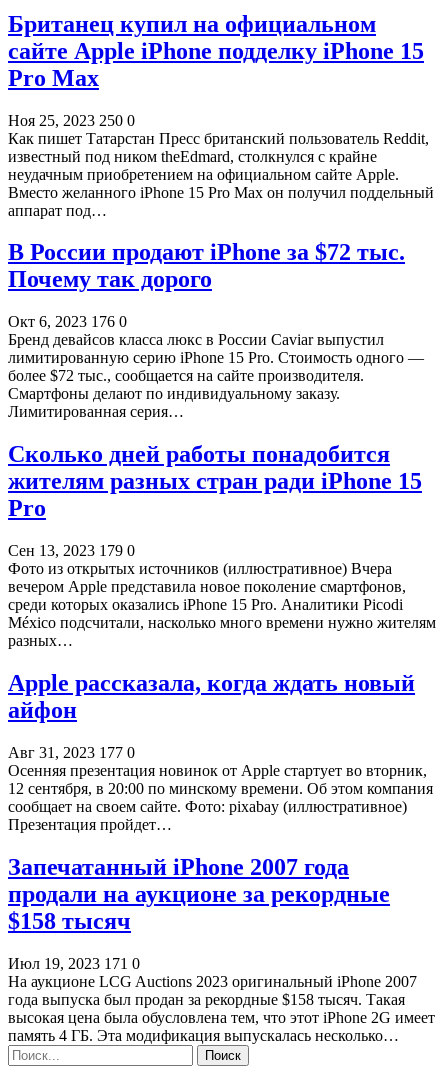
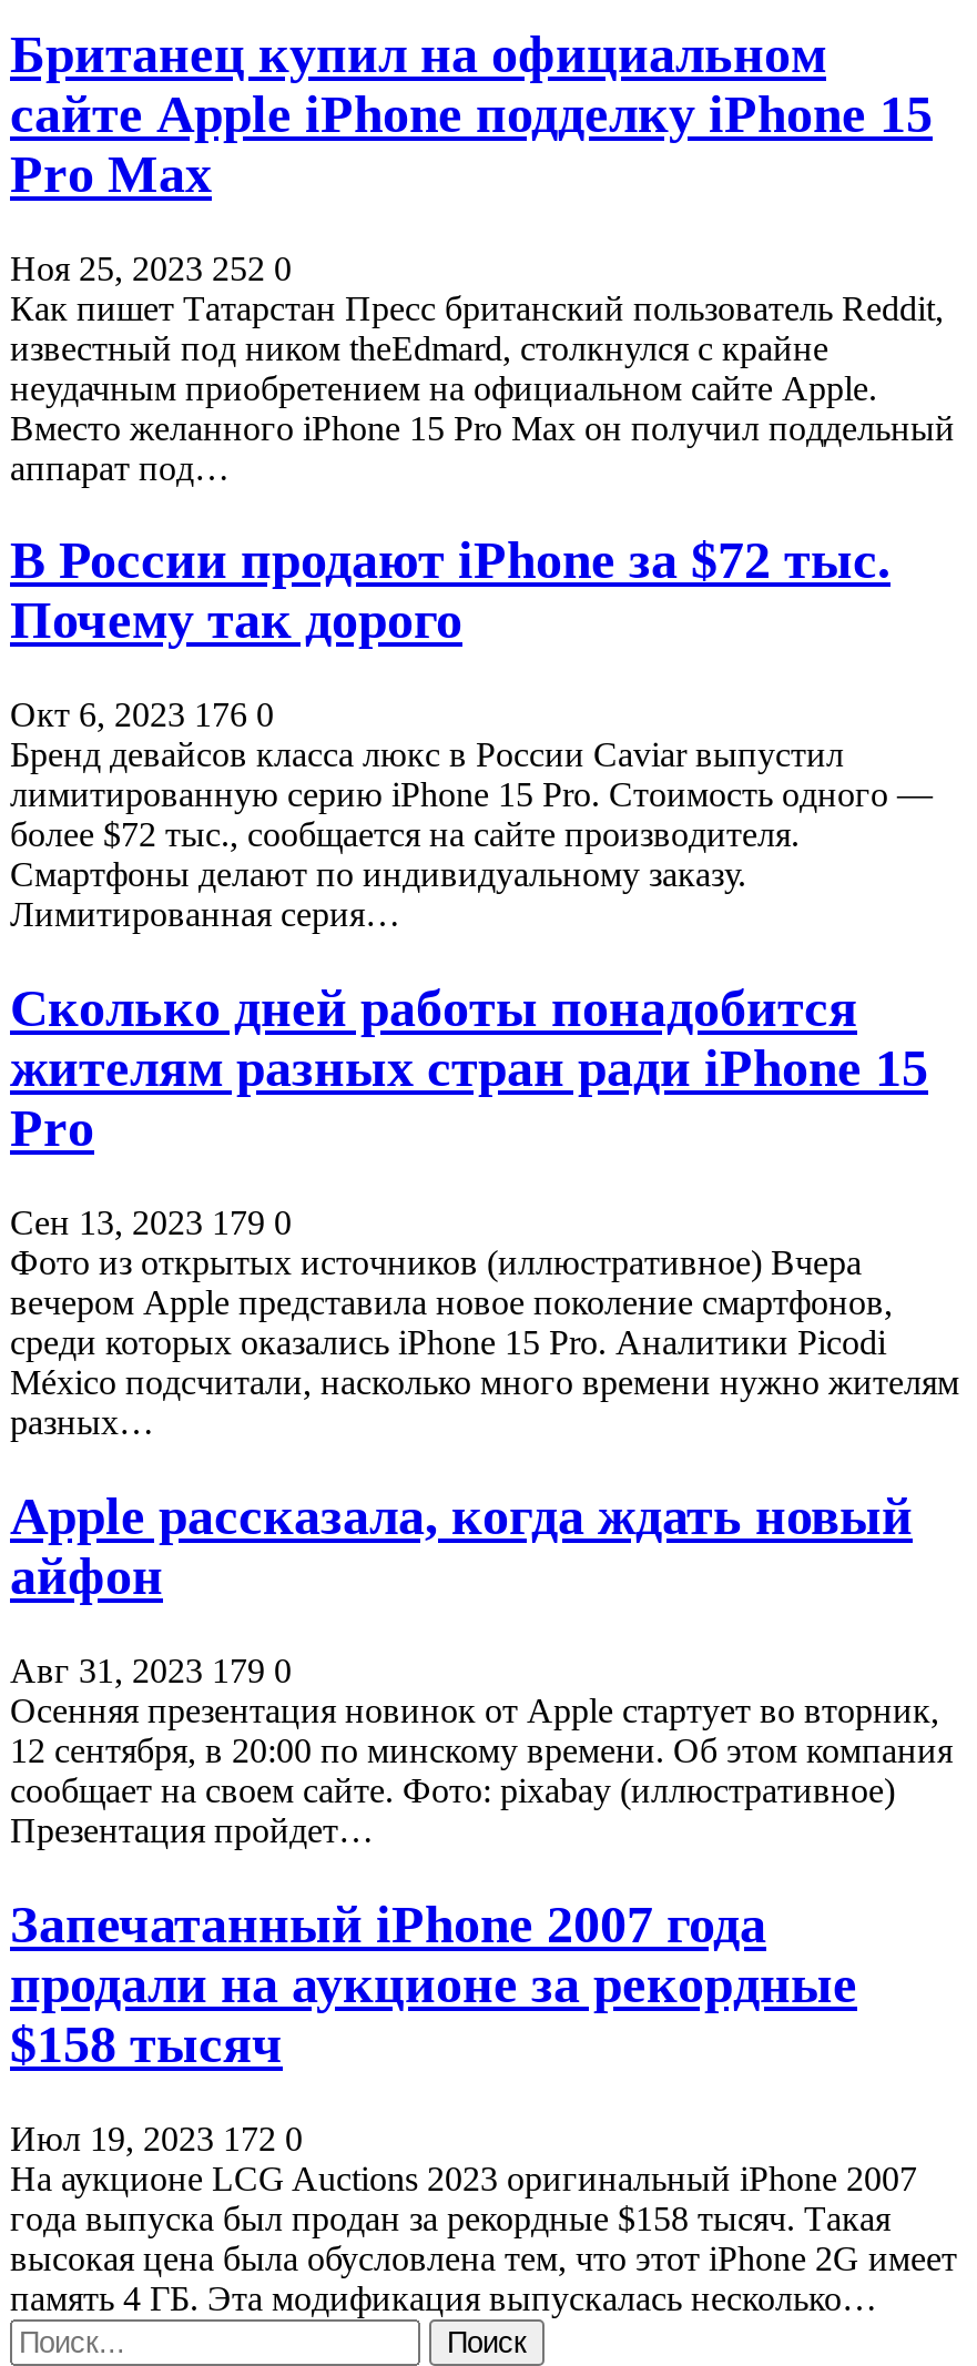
- Ноя 25, 2023 250 0
+ Ноя 25, 2023 252 0

- Авг 31, 2023 177 0
+ Авг 31, 2023 179 0

- Июл 19, 2023 171 0
+ Июл 19, 2023 172 0
